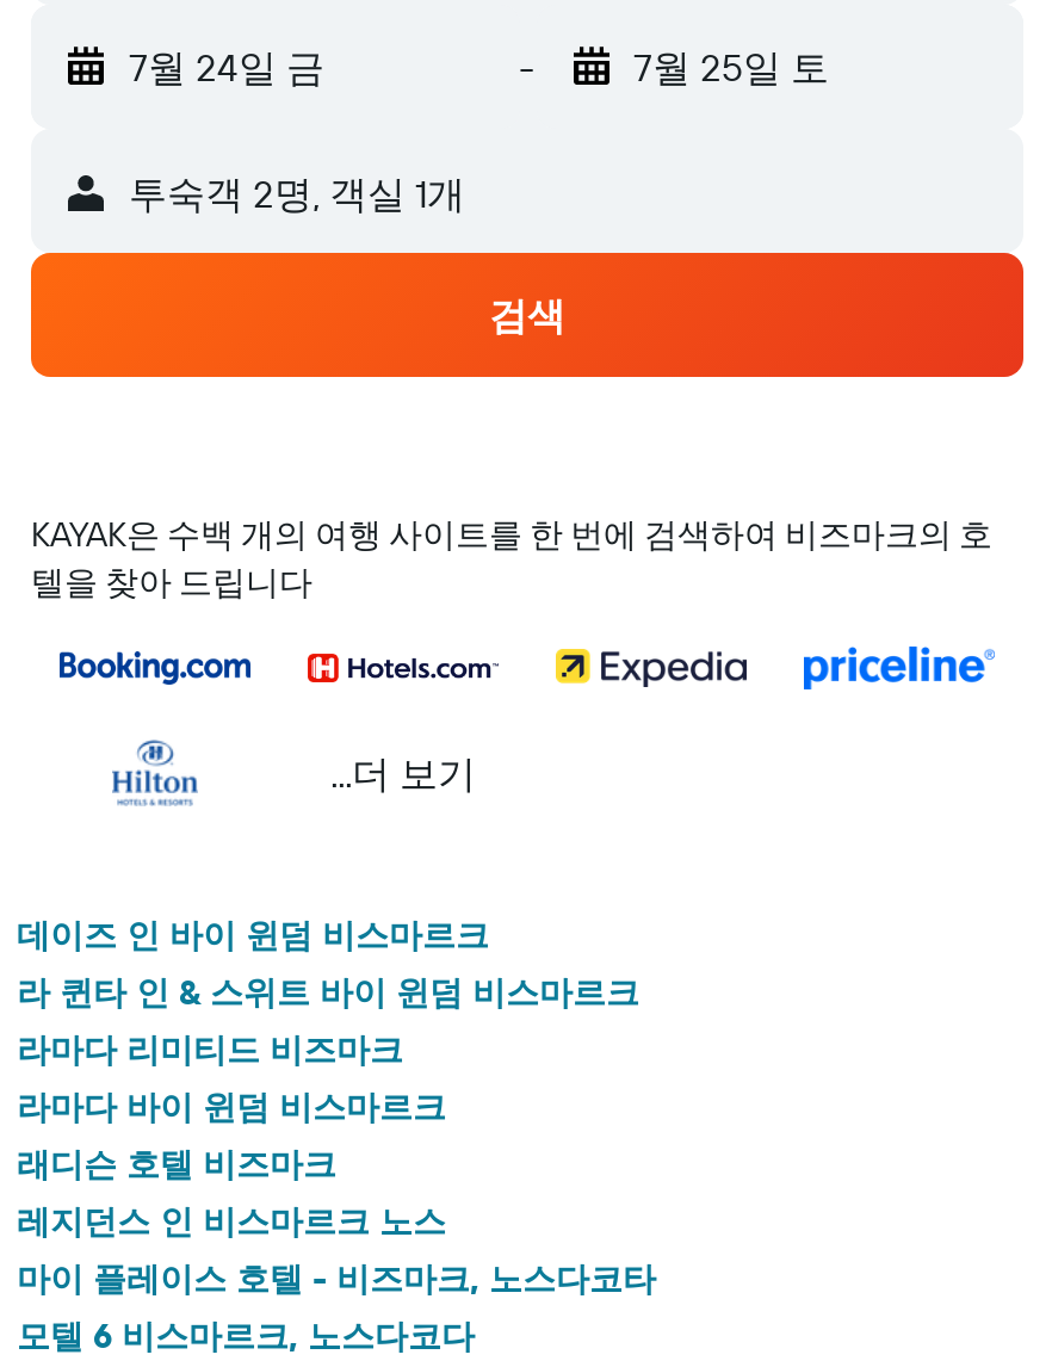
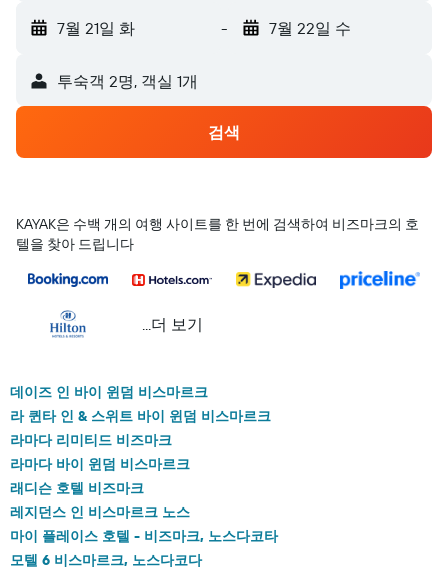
- 7월 24일 금
+ 7월 21일 화

- 7월 25일 토
+ 7월 22일 수
